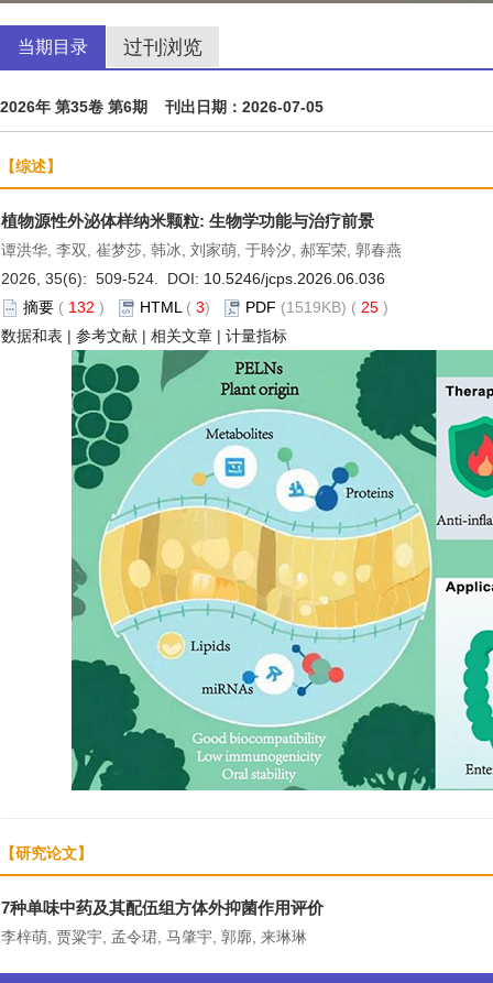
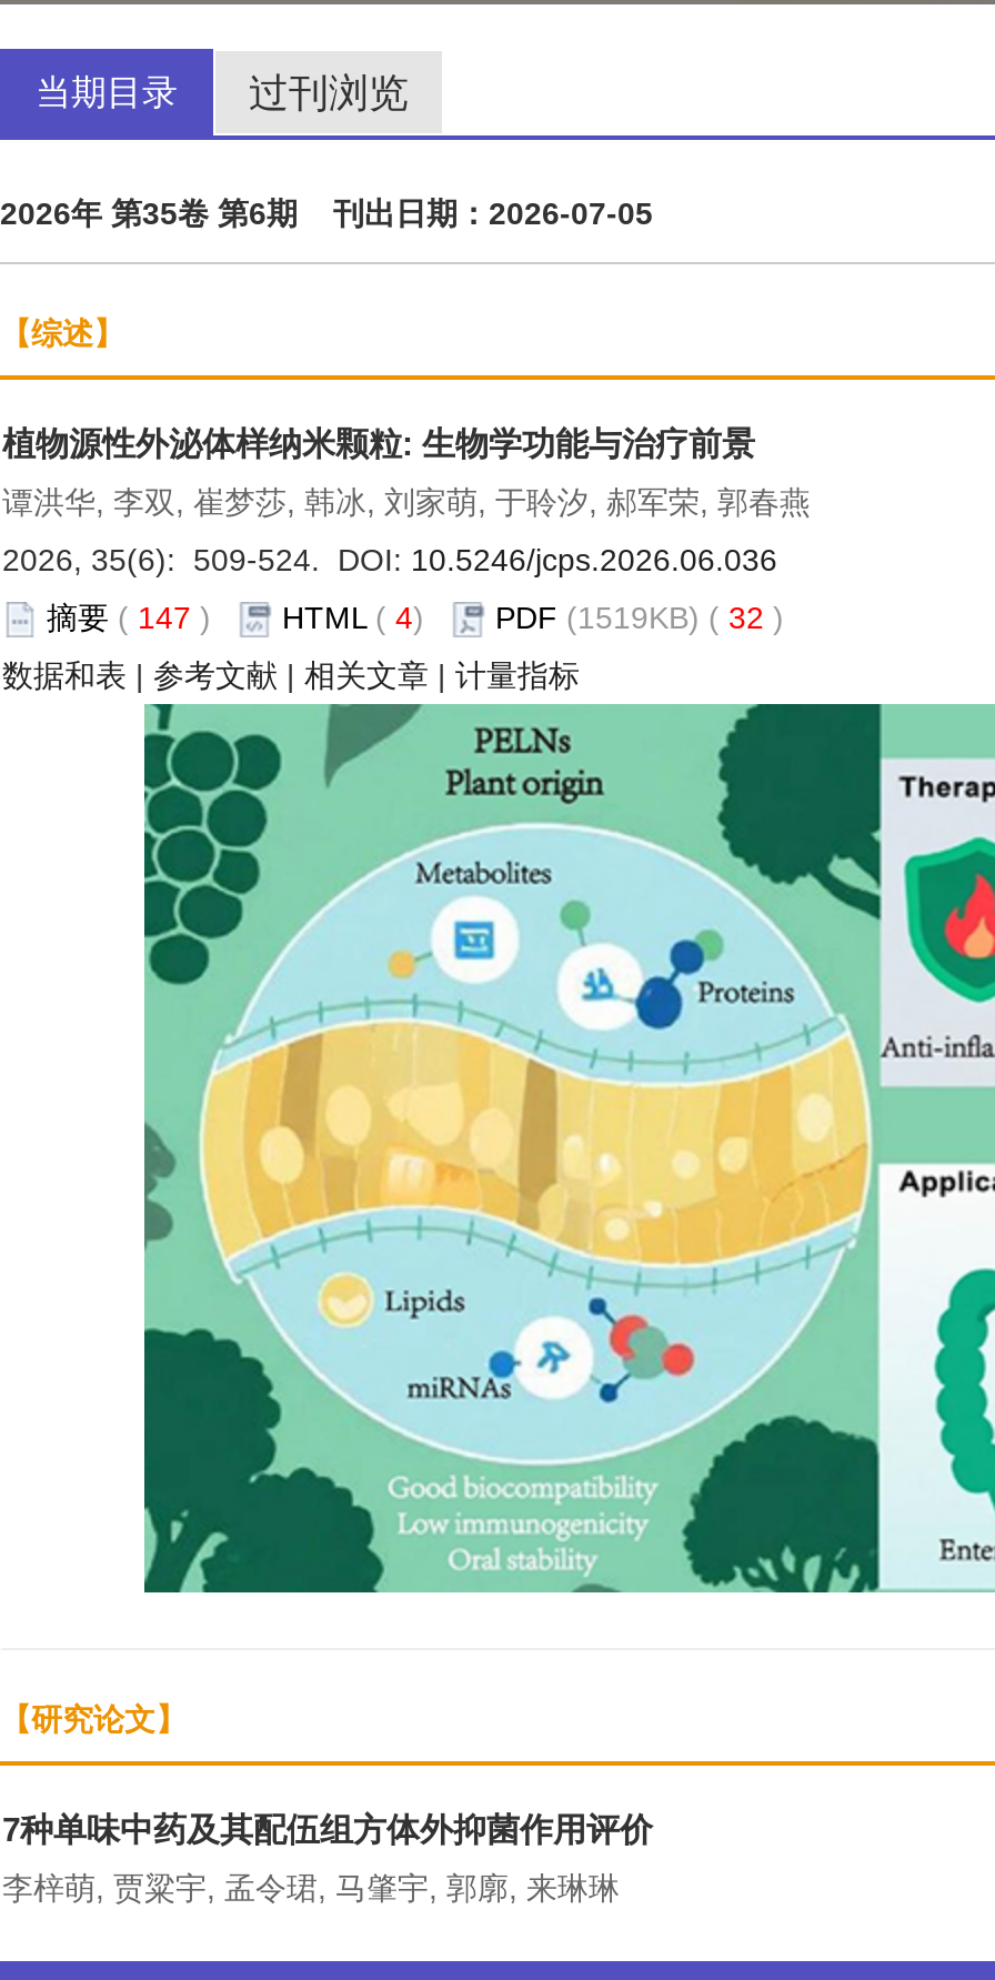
- 摘要(132)
+ 摘要(147)

- HTML (3)
+ HTML (4)

- PDF (1519KB) (25)
+ PDF (1519KB) (32)
